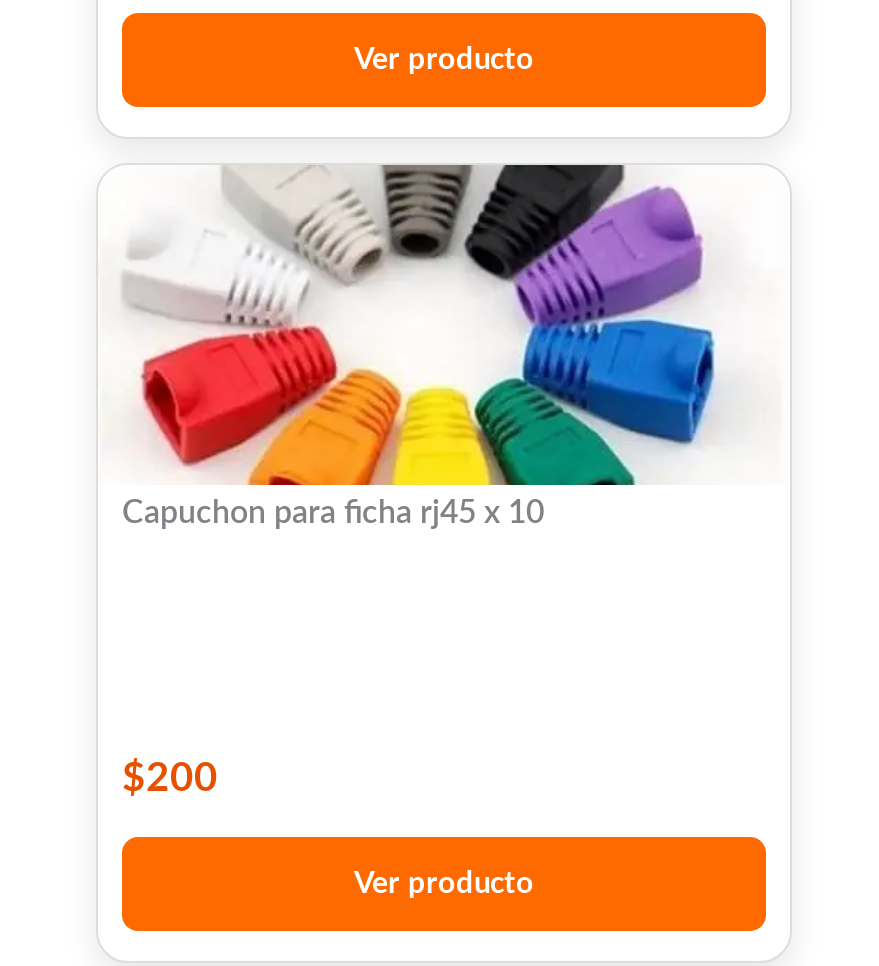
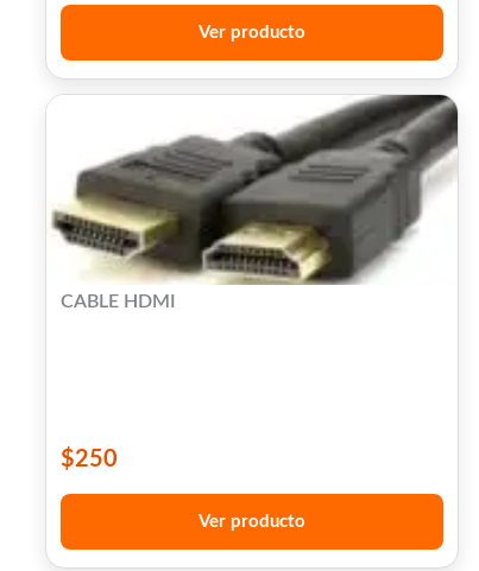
- [image]
- Capuchon para ficha rj45 x 10
+ [image]
+ CABLE HDMI

- $200
+ $250
